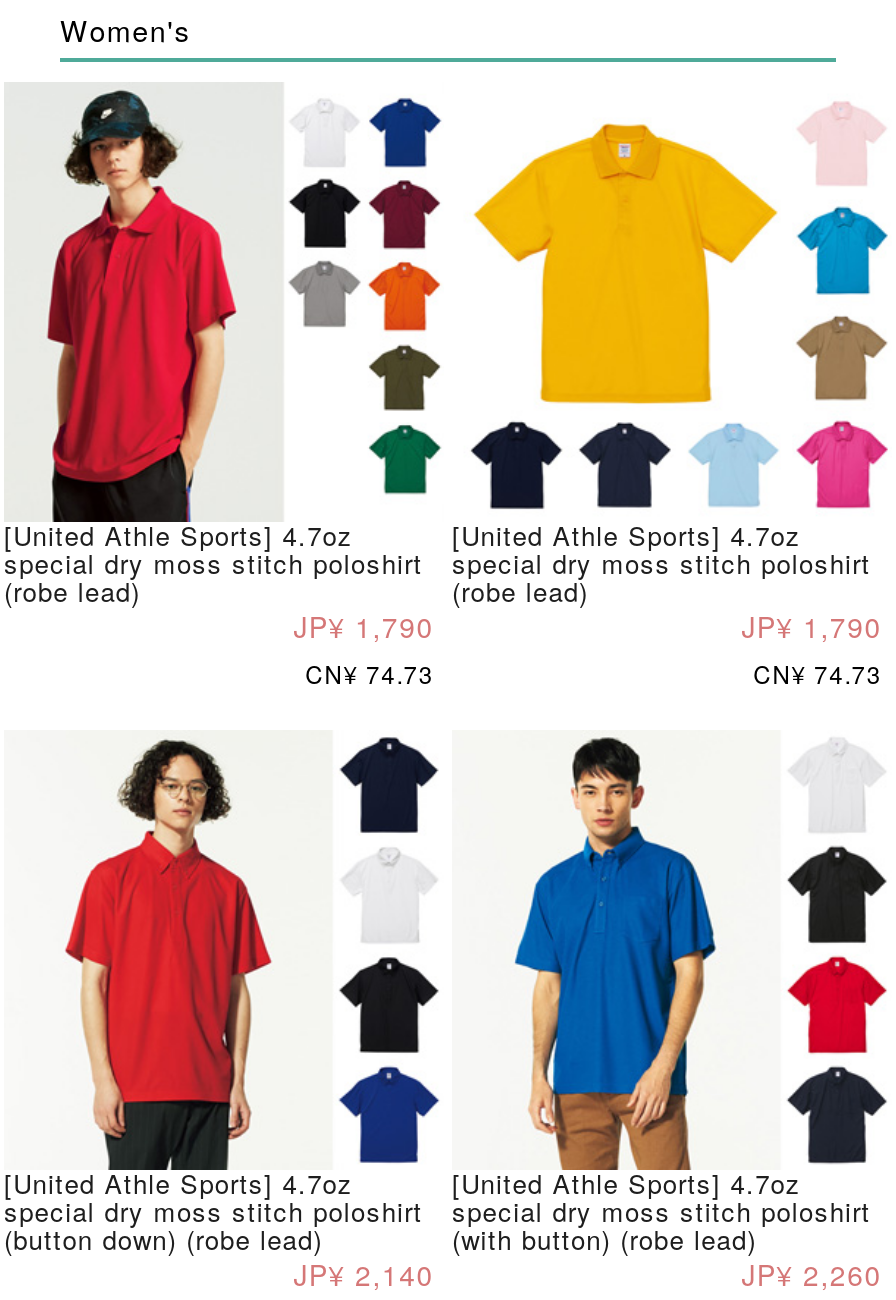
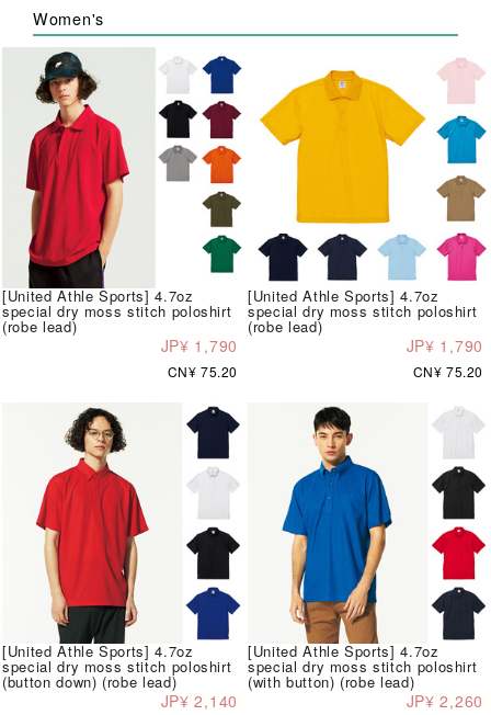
- CN¥ 74.73
+ CN¥ 75.20

- CN¥ 74.73
+ CN¥ 75.20
